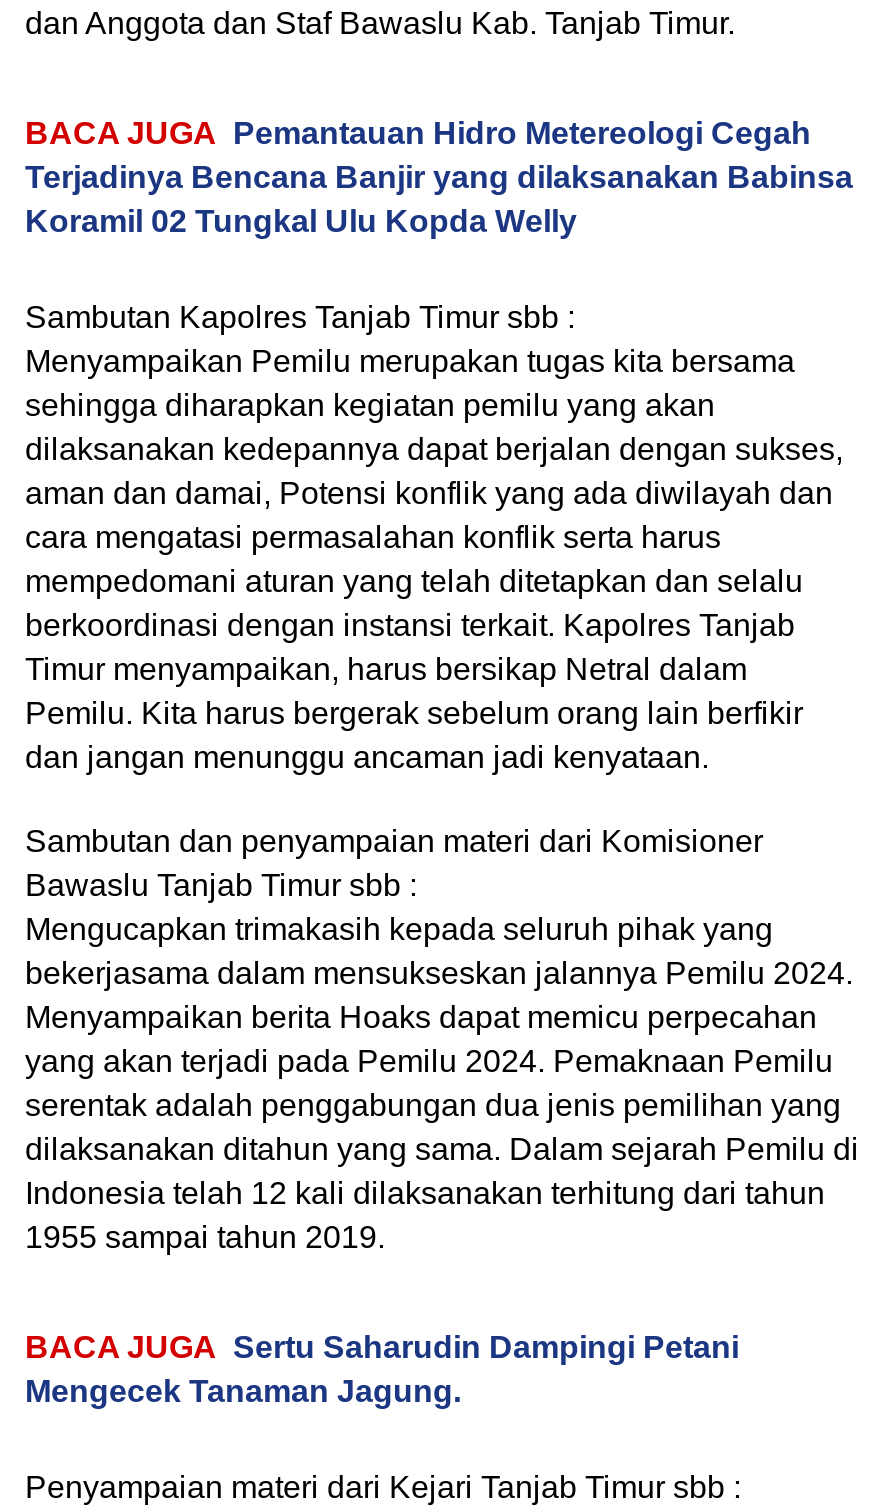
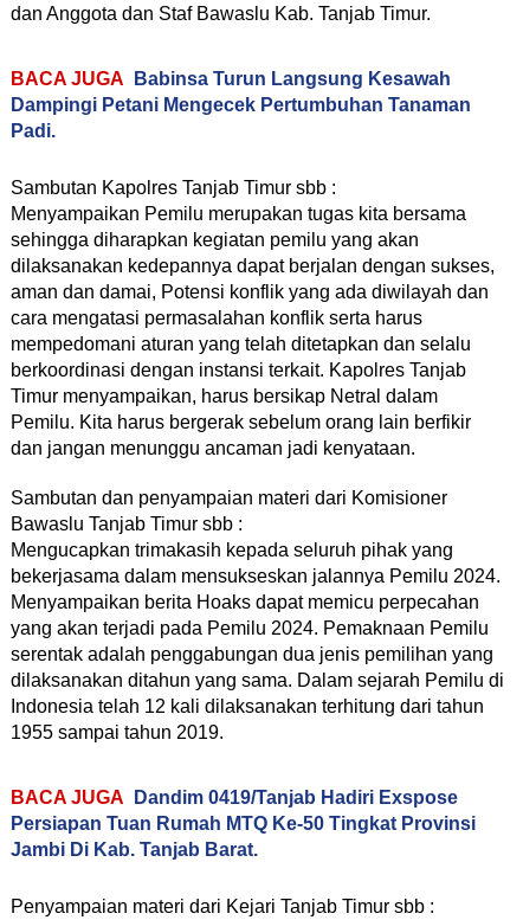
- BACA JUGA Pemantauan Hidro Metereologi Cegah
- Terjadinya Bencana Banjir yang dilaksanakan Babinsa
- Koramil 02 Tungkal Ulu Kopda Welly
+ BACA JUGA Babinsa Turun Langsung Kesawah
+ Dampingi Petani Mengecek Pertumbuhan Tanaman
+ Padi.

- BACA JUGA Sertu Saharudin Dampingi Petani
- Mengecek Tanaman Jagung.
+ BACA JUGA Dandim 0419/Tanjab Hadiri Exspose
+ Persiapan Tuan Rumah MTQ Ke-50 Tingkat Provinsi
+ Jambi Di Kab. Tanjab Barat.
